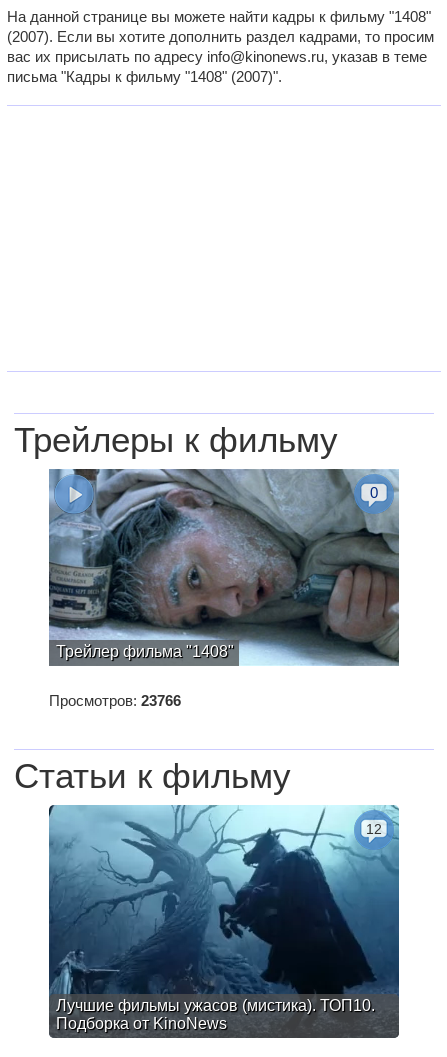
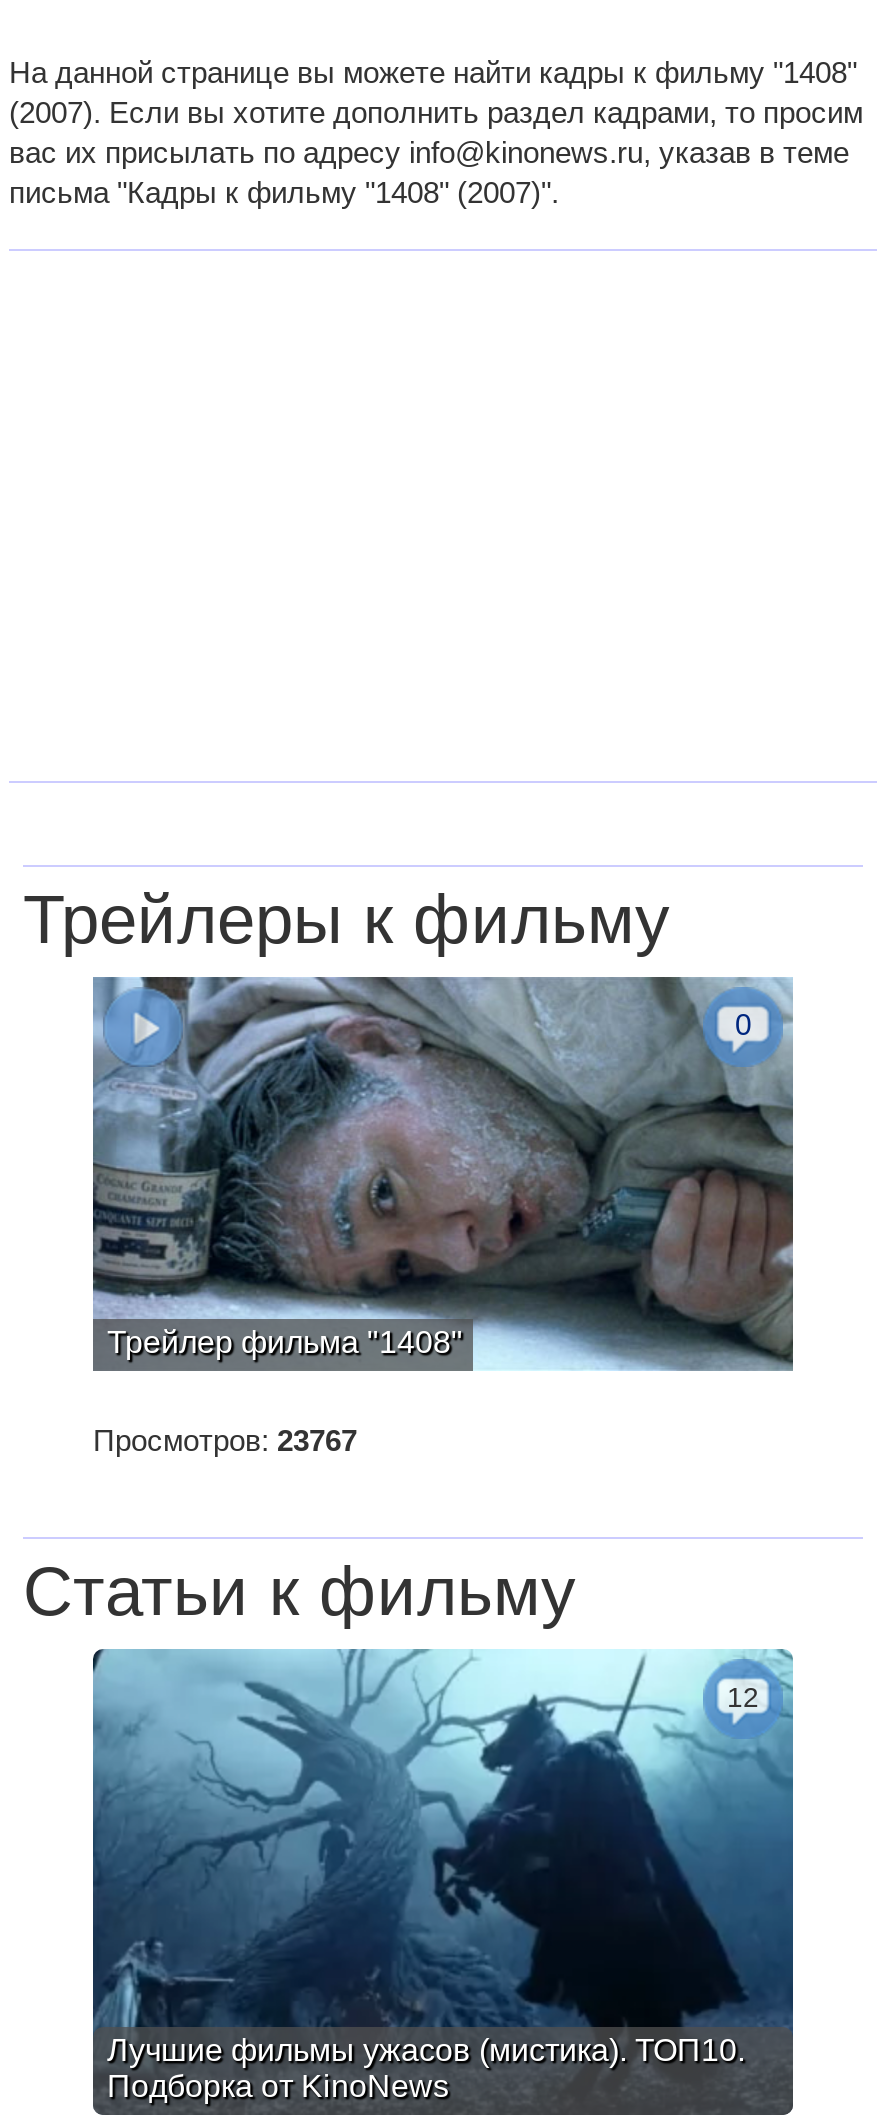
- Просмотров: 23766
+ Просмотров: 23767
